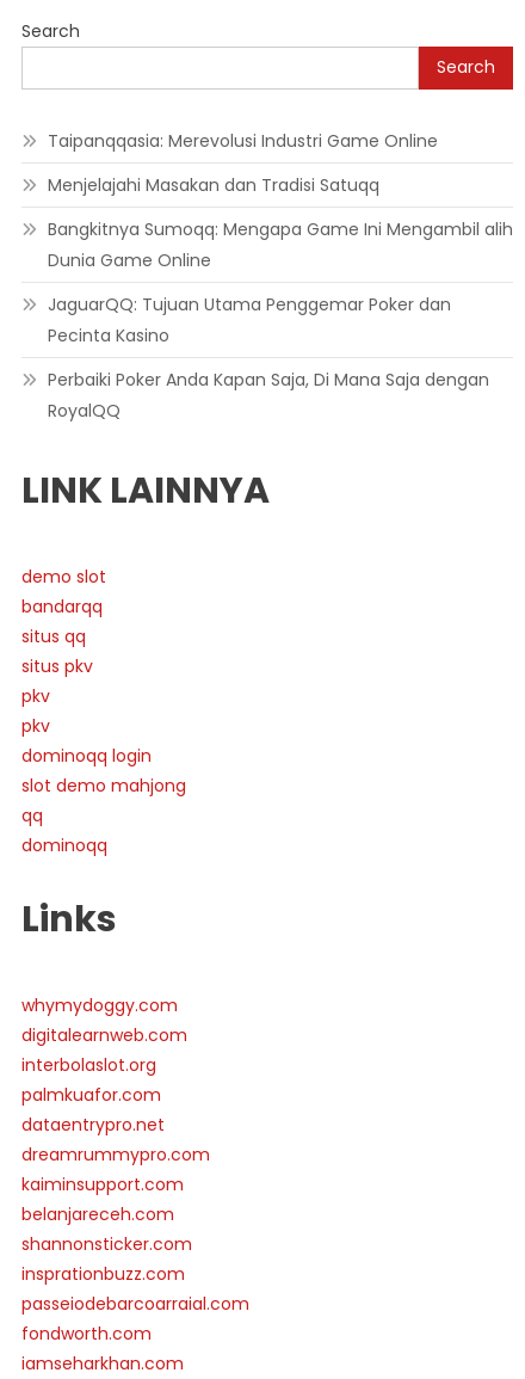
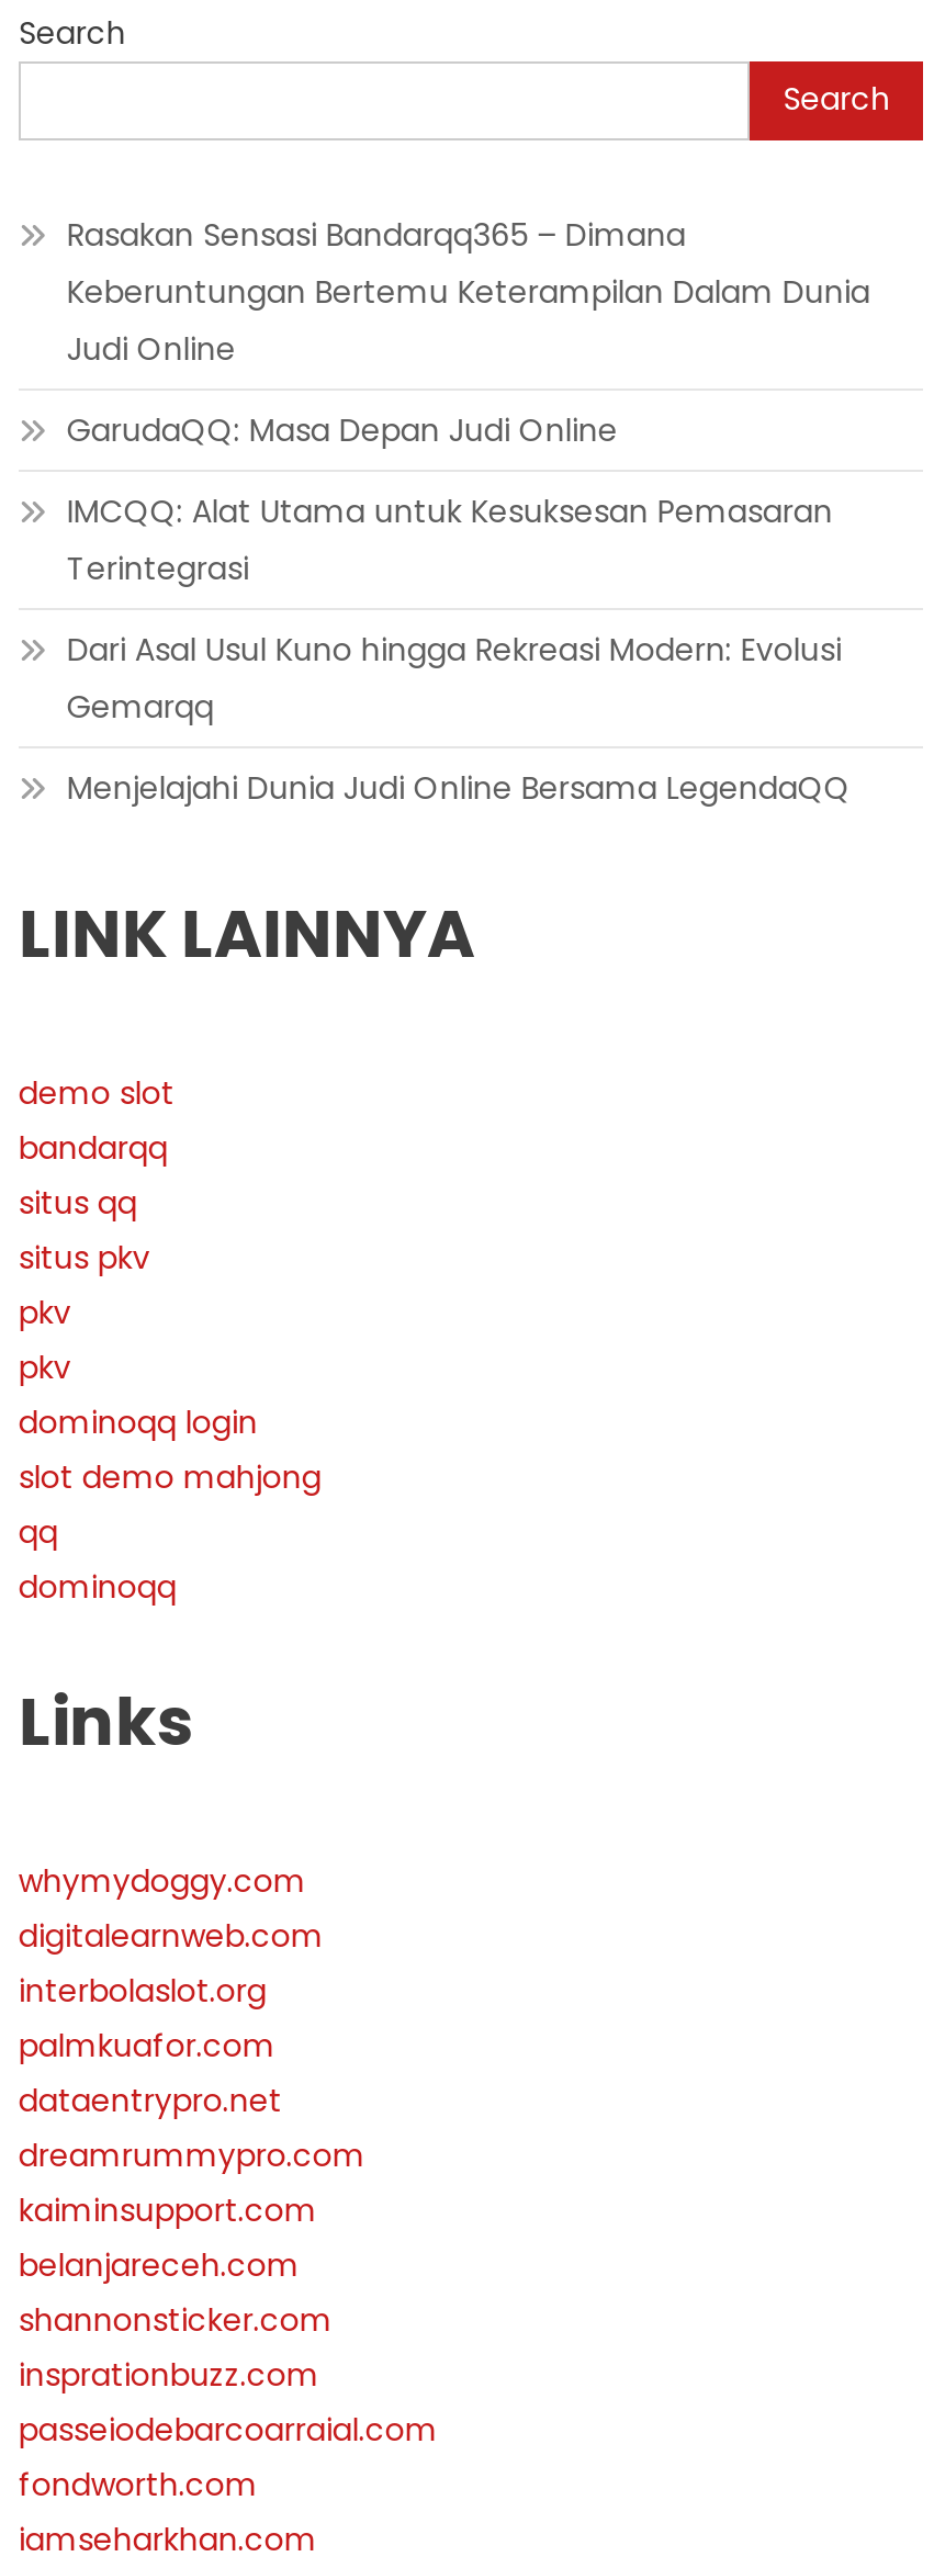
- Taipanqqasia: Merevolusi Industri Game Online
+ Rasakan Sensasi Bandarqq365 – Dimana
+ Keberuntungan Bertemu Keterampilan Dalam Dunia
+ Judi Online

- Menjelajahi Masakan dan Tradisi Satuqq
+ GarudaQQ: Masa Depan Judi Online

- Bangkitnya Sumoqq: Mengapa Game Ini Mengambil alih
- Dunia Game Online
+ IMCQQ: Alat Utama untuk Kesuksesan Pemasaran
+ Terintegrasi

- JaguarQQ: Tujuan Utama Penggemar Poker dan
- Pecinta Kasino
+ Dari Asal Usul Kuno hingga Rekreasi Modern: Evolusi
+ Gemarqq

- Perbaiki Poker Anda Kapan Saja, Di Mana Saja dengan
- RoyalQQ
+ Menjelajahi Dunia Judi Online Bersama LegendaQQ
